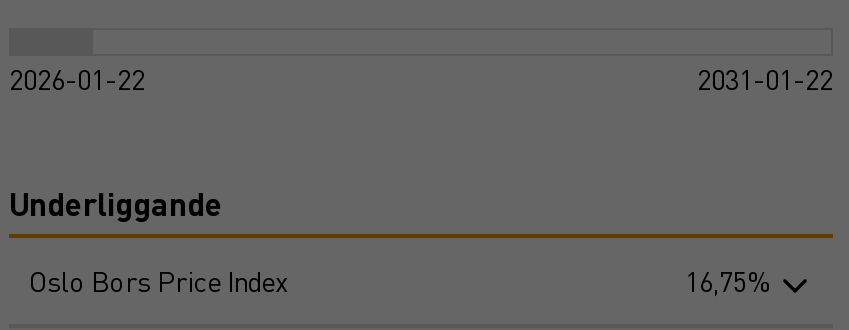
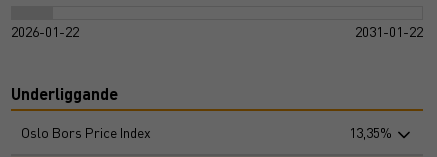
- 16,75%
+ 13,35%
